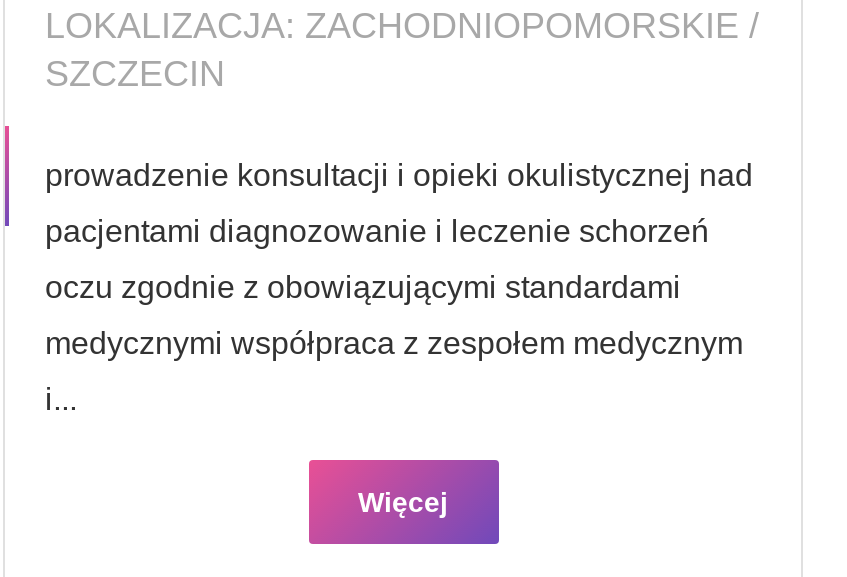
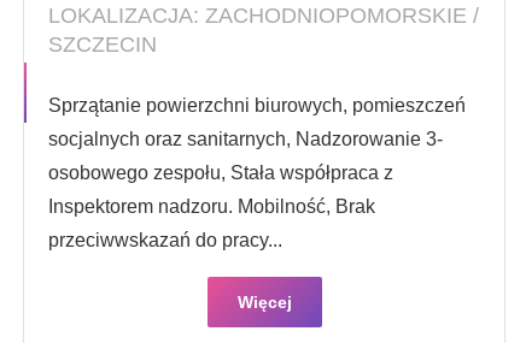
- prowadzenie konsultacji i opieki okulistycznej nad
+ Sprzątanie powierzchni biurowych, pomieszczeń

- pacjentami diagnozowanie i leczenie schorzeń
+ socjalnych oraz sanitarnych, Nadzorowanie 3-

- oczu zgodnie z obowiązującymi standardami
+ osobowego zespołu, Stała współpraca z

- medycznymi współpraca z zespołem medycznym
+ Inspektorem nadzoru. Mobilność, Brak

- i...
+ przeciwwskazań do pracy...
